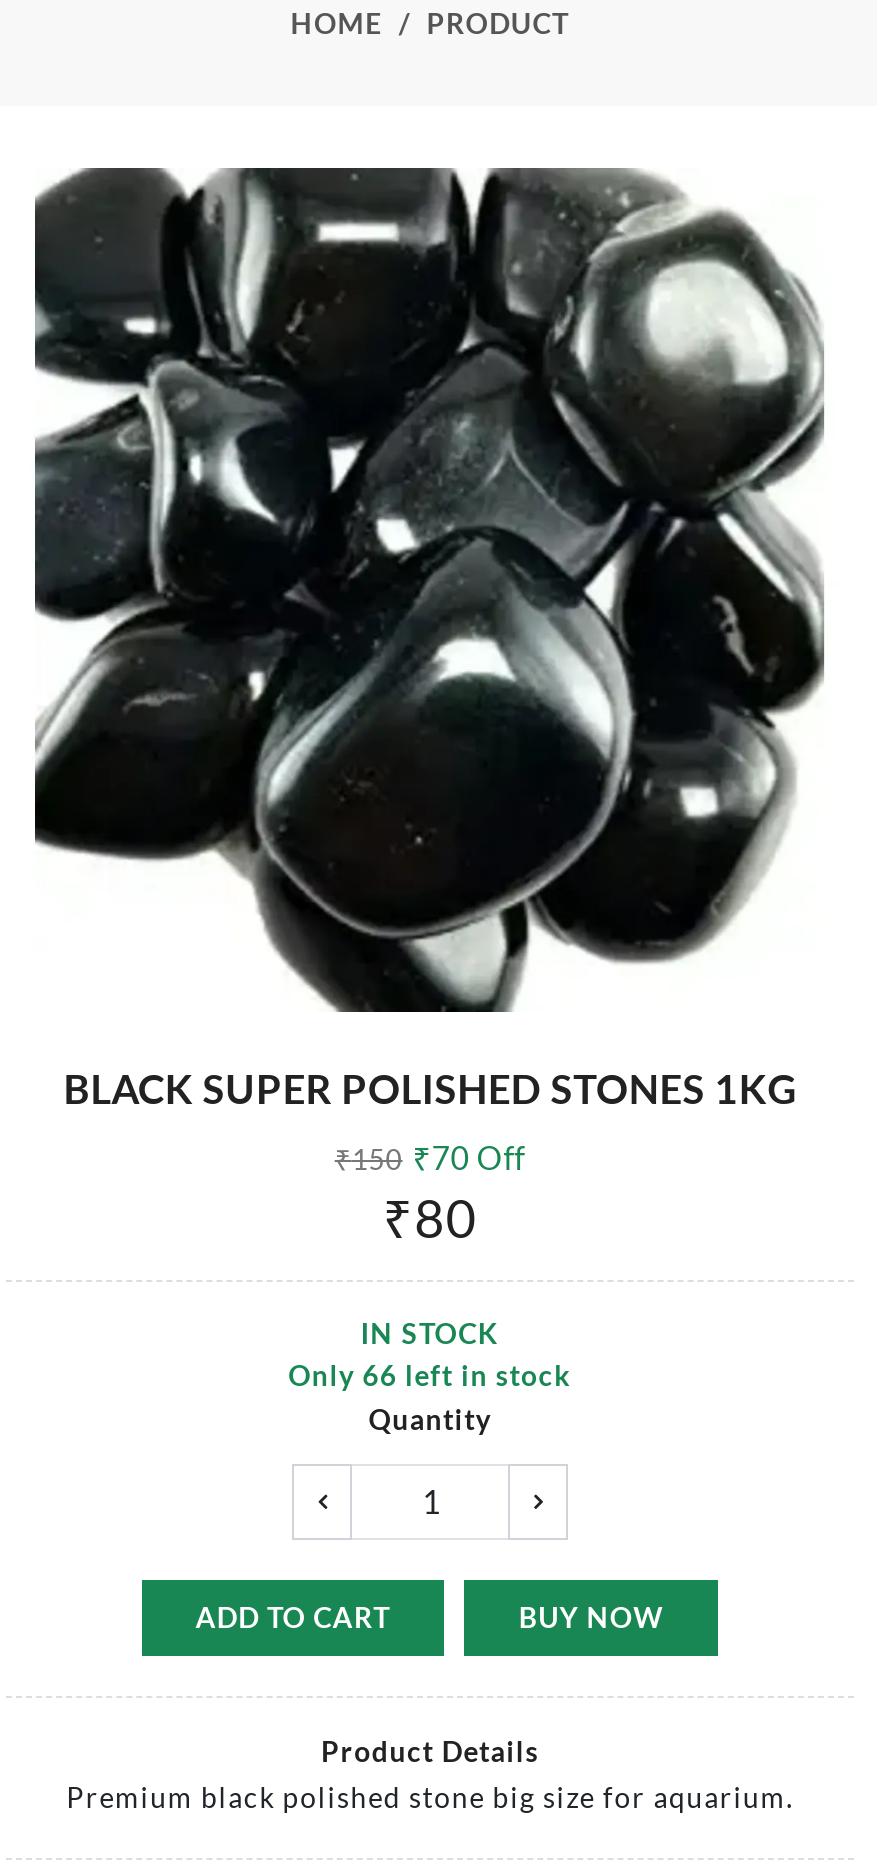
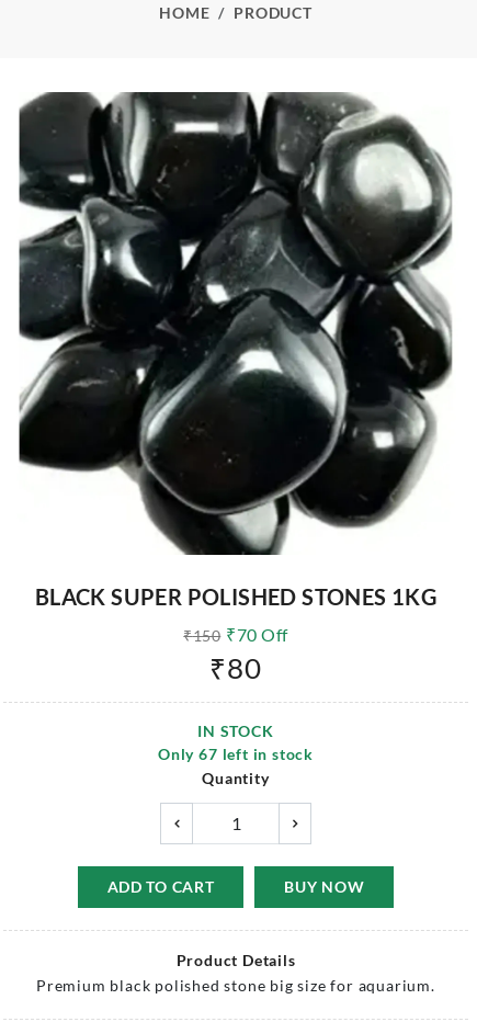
- Only 66 left in stock
+ Only 67 left in stock
